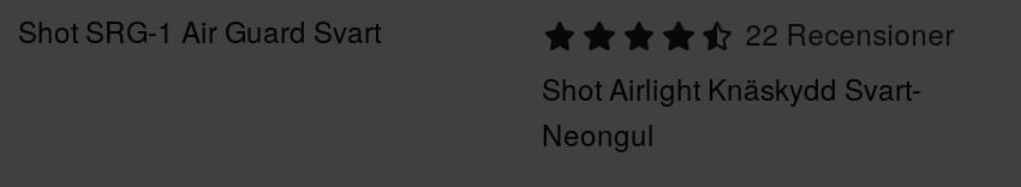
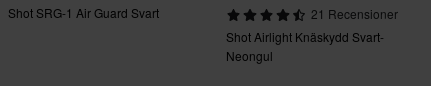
- 22 Recensioner
+ 21 Recensioner
